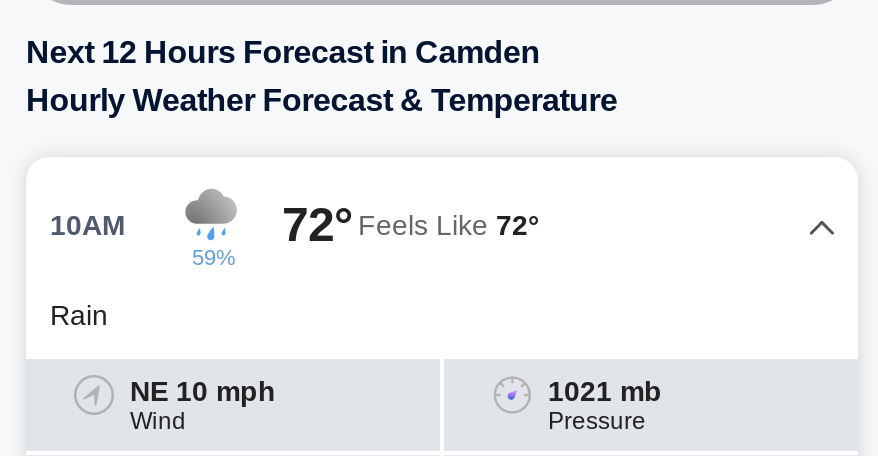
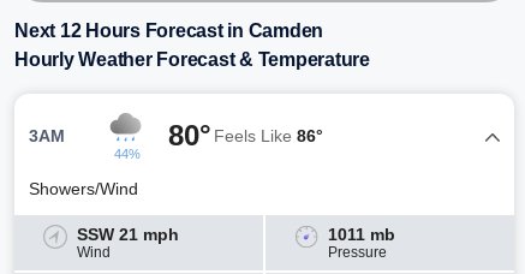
- 72° Feels Like 72°
+ 80° Feels Like 86°

- 10AM
- 59%
+ 3AM
+ 44%

- Rain
+ Showers/Wind

- NE 10 mph
+ SSW 21 mph

- 1021 mb
+ 1011 mb
